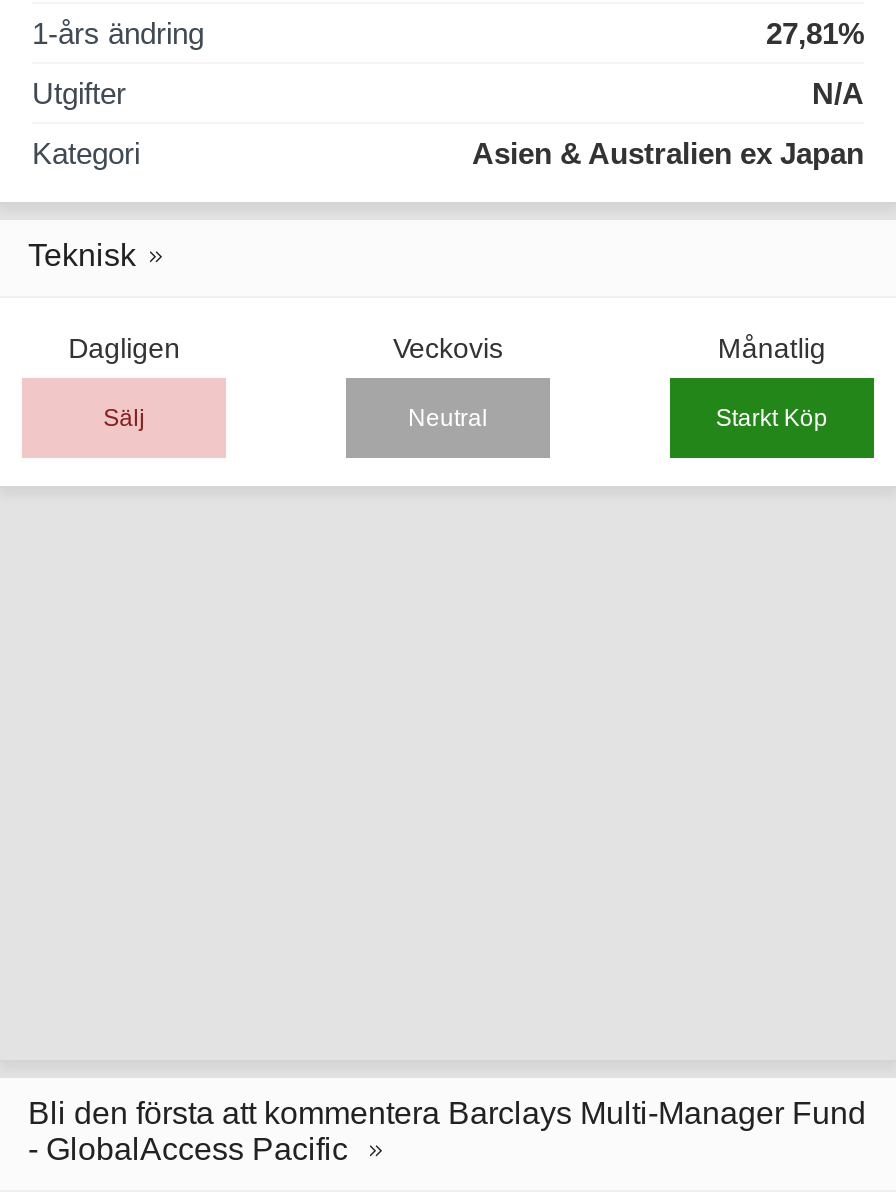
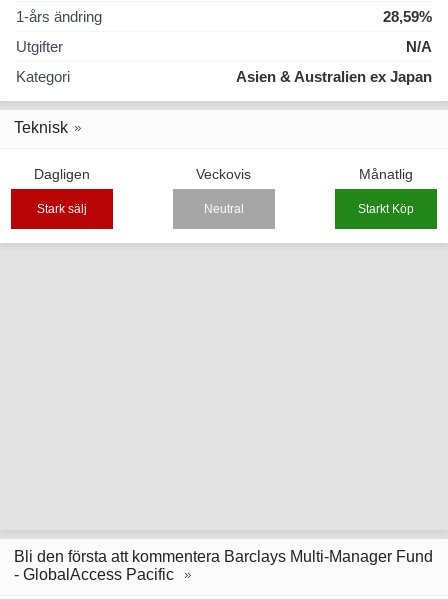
- 27,81%
+ 28,59%

- Sälj
+ Stark sälj
